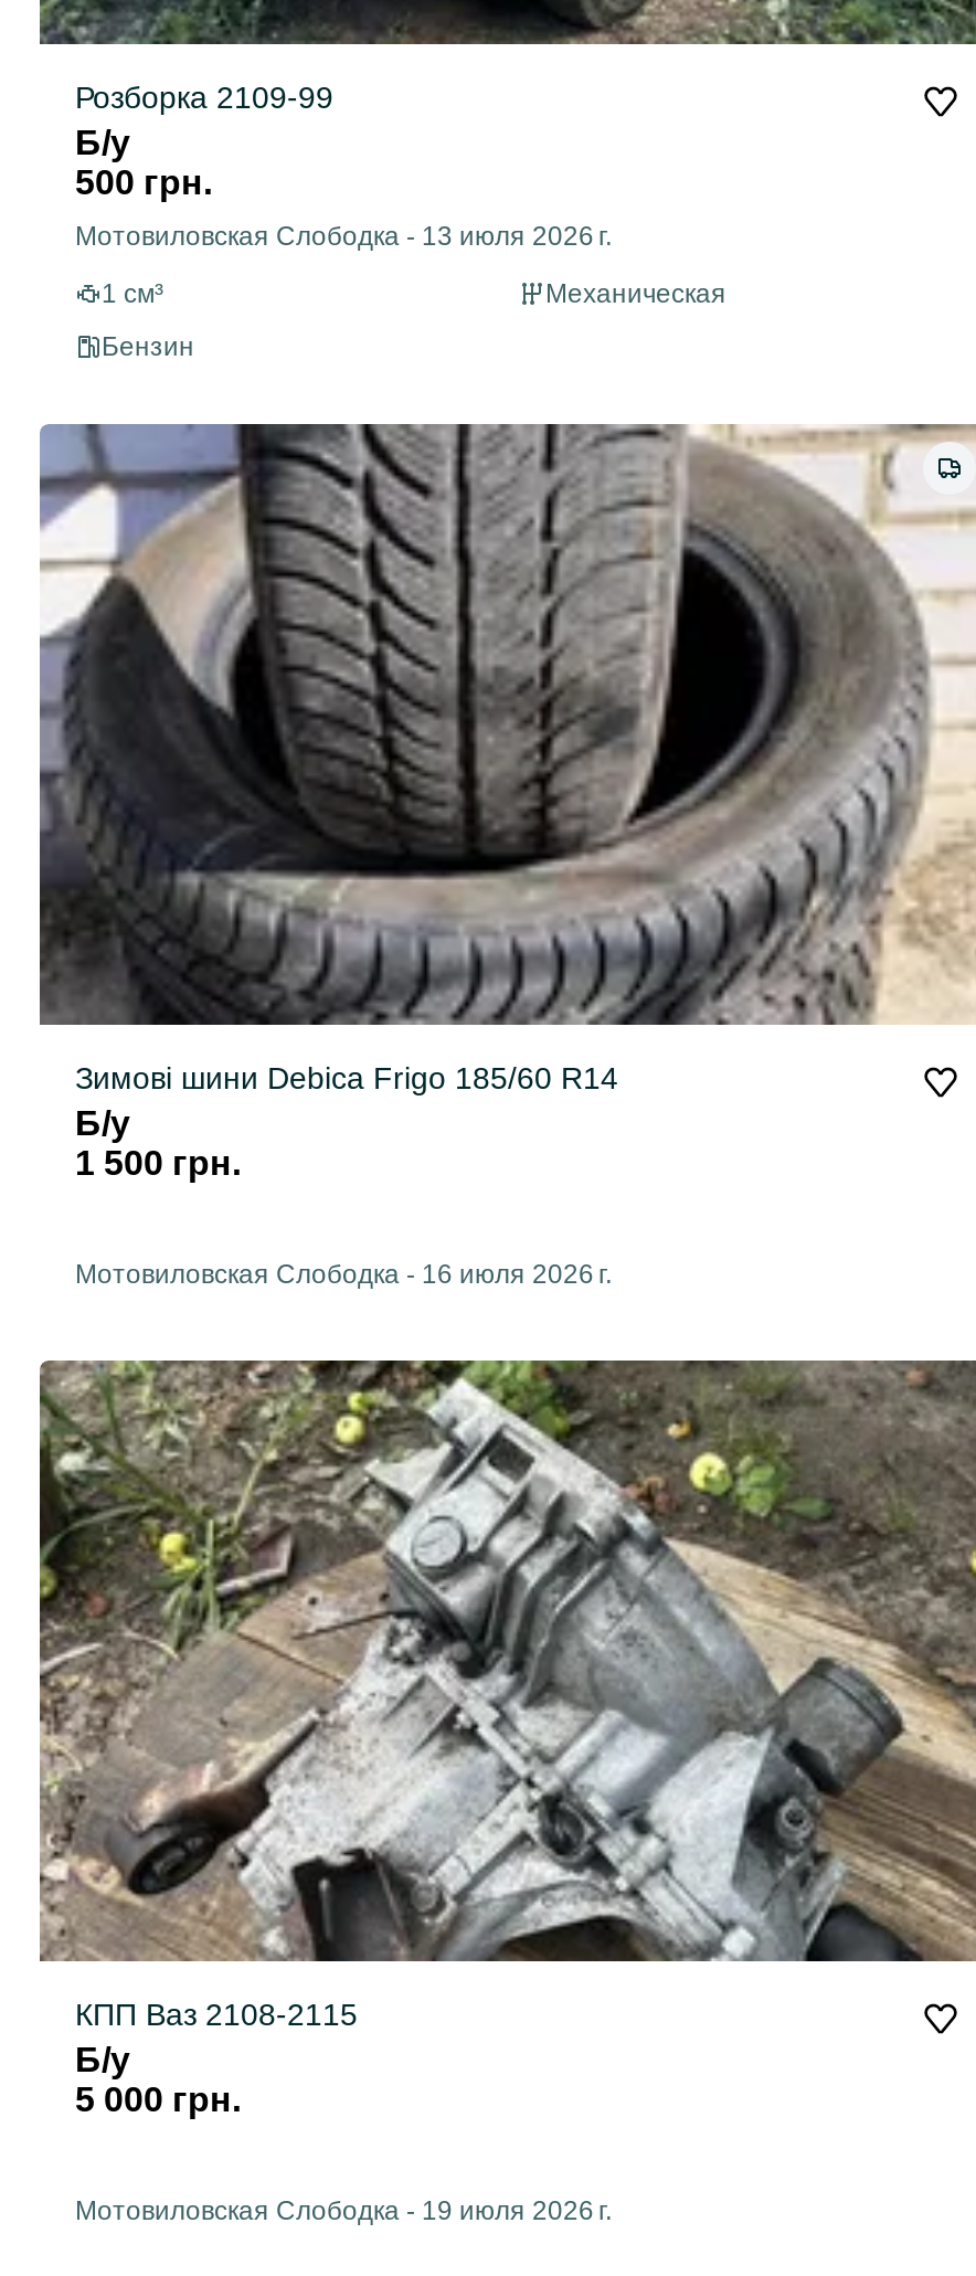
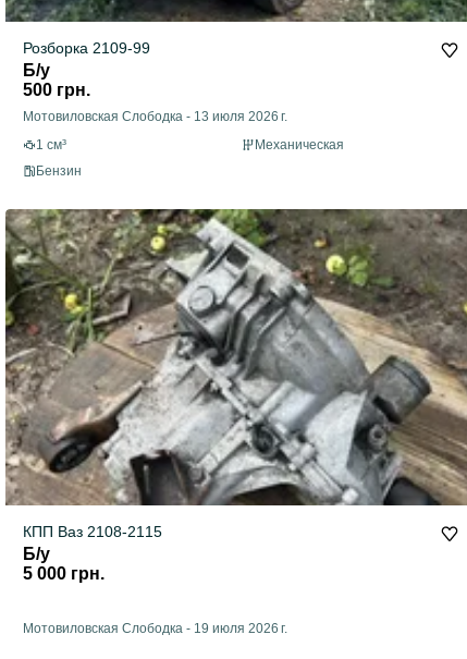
- [image]
- Зимові шини Debica Frigo 185/60 R14
- Б/у
- 1 500 грн.
- Мотовиловская Слободка - 16 июля 2026 г.
